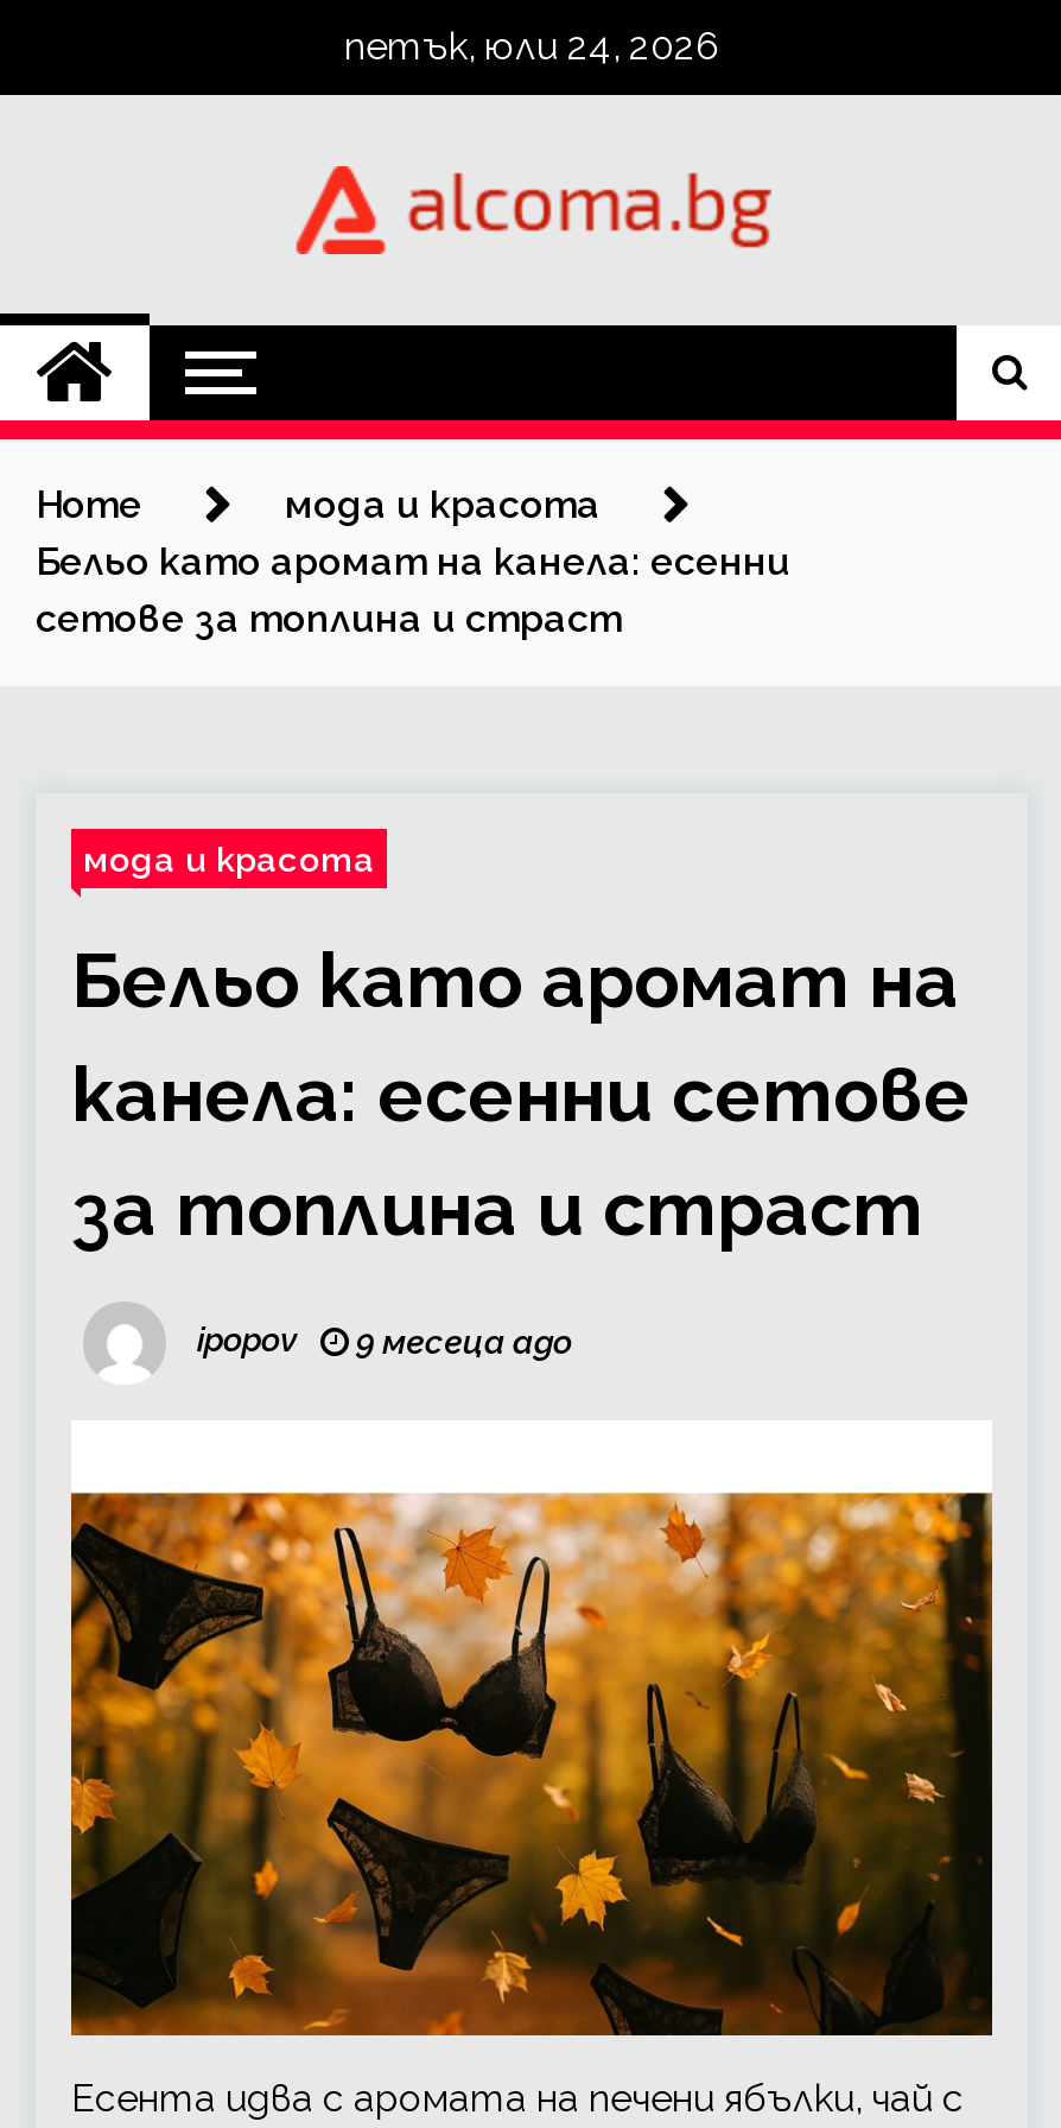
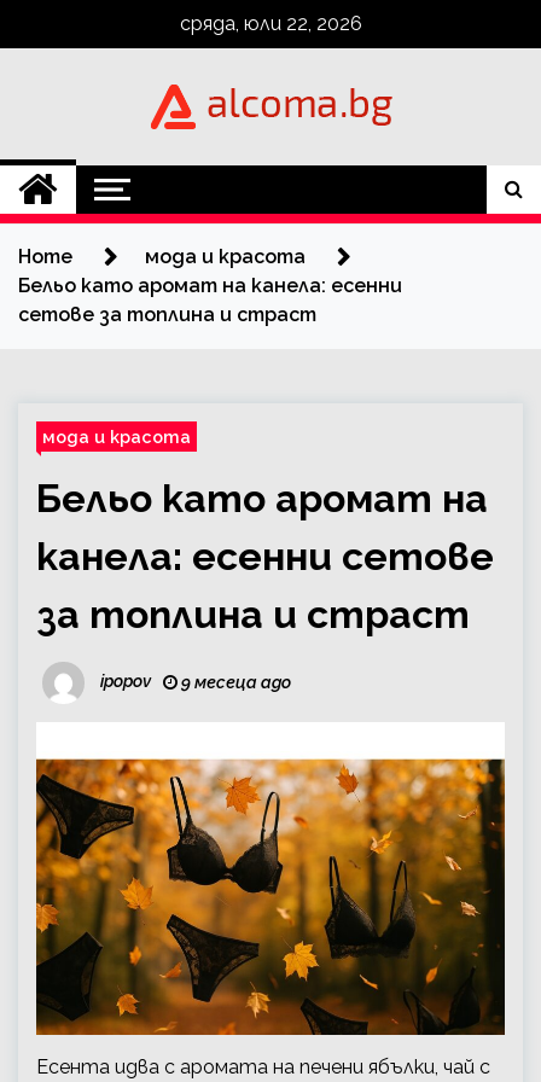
- петък, юли 24, 2026
+ сряда, юли 22, 2026
